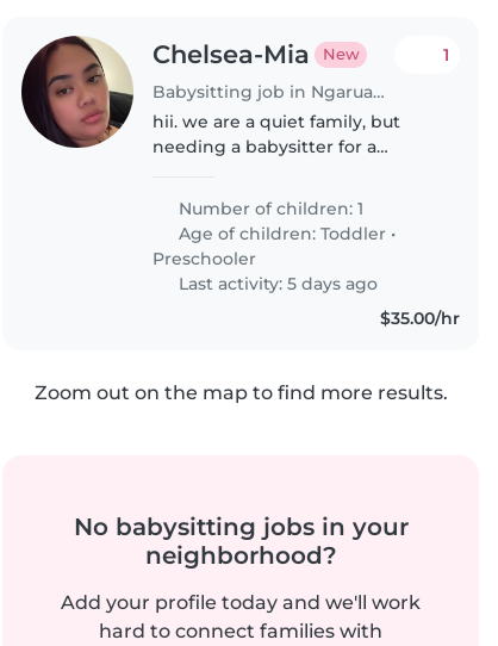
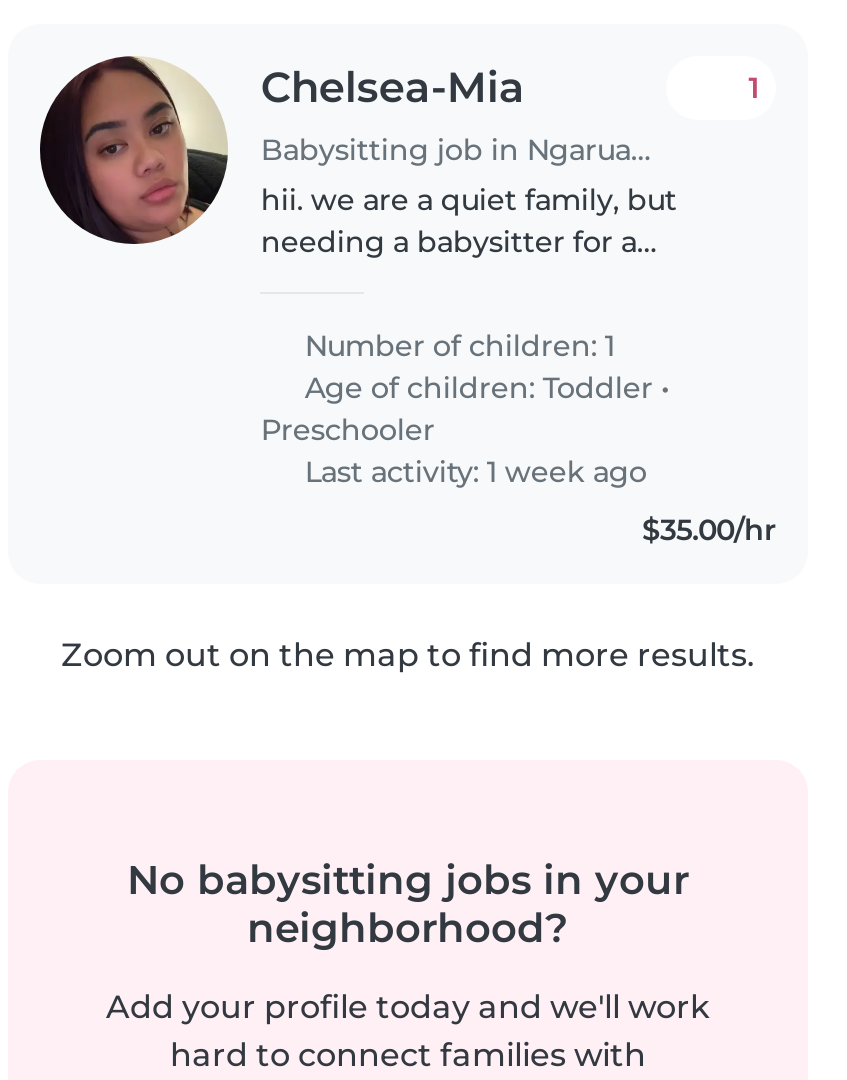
- New

- Last activity: 5 days ago
+ Last activity: 1 week ago
